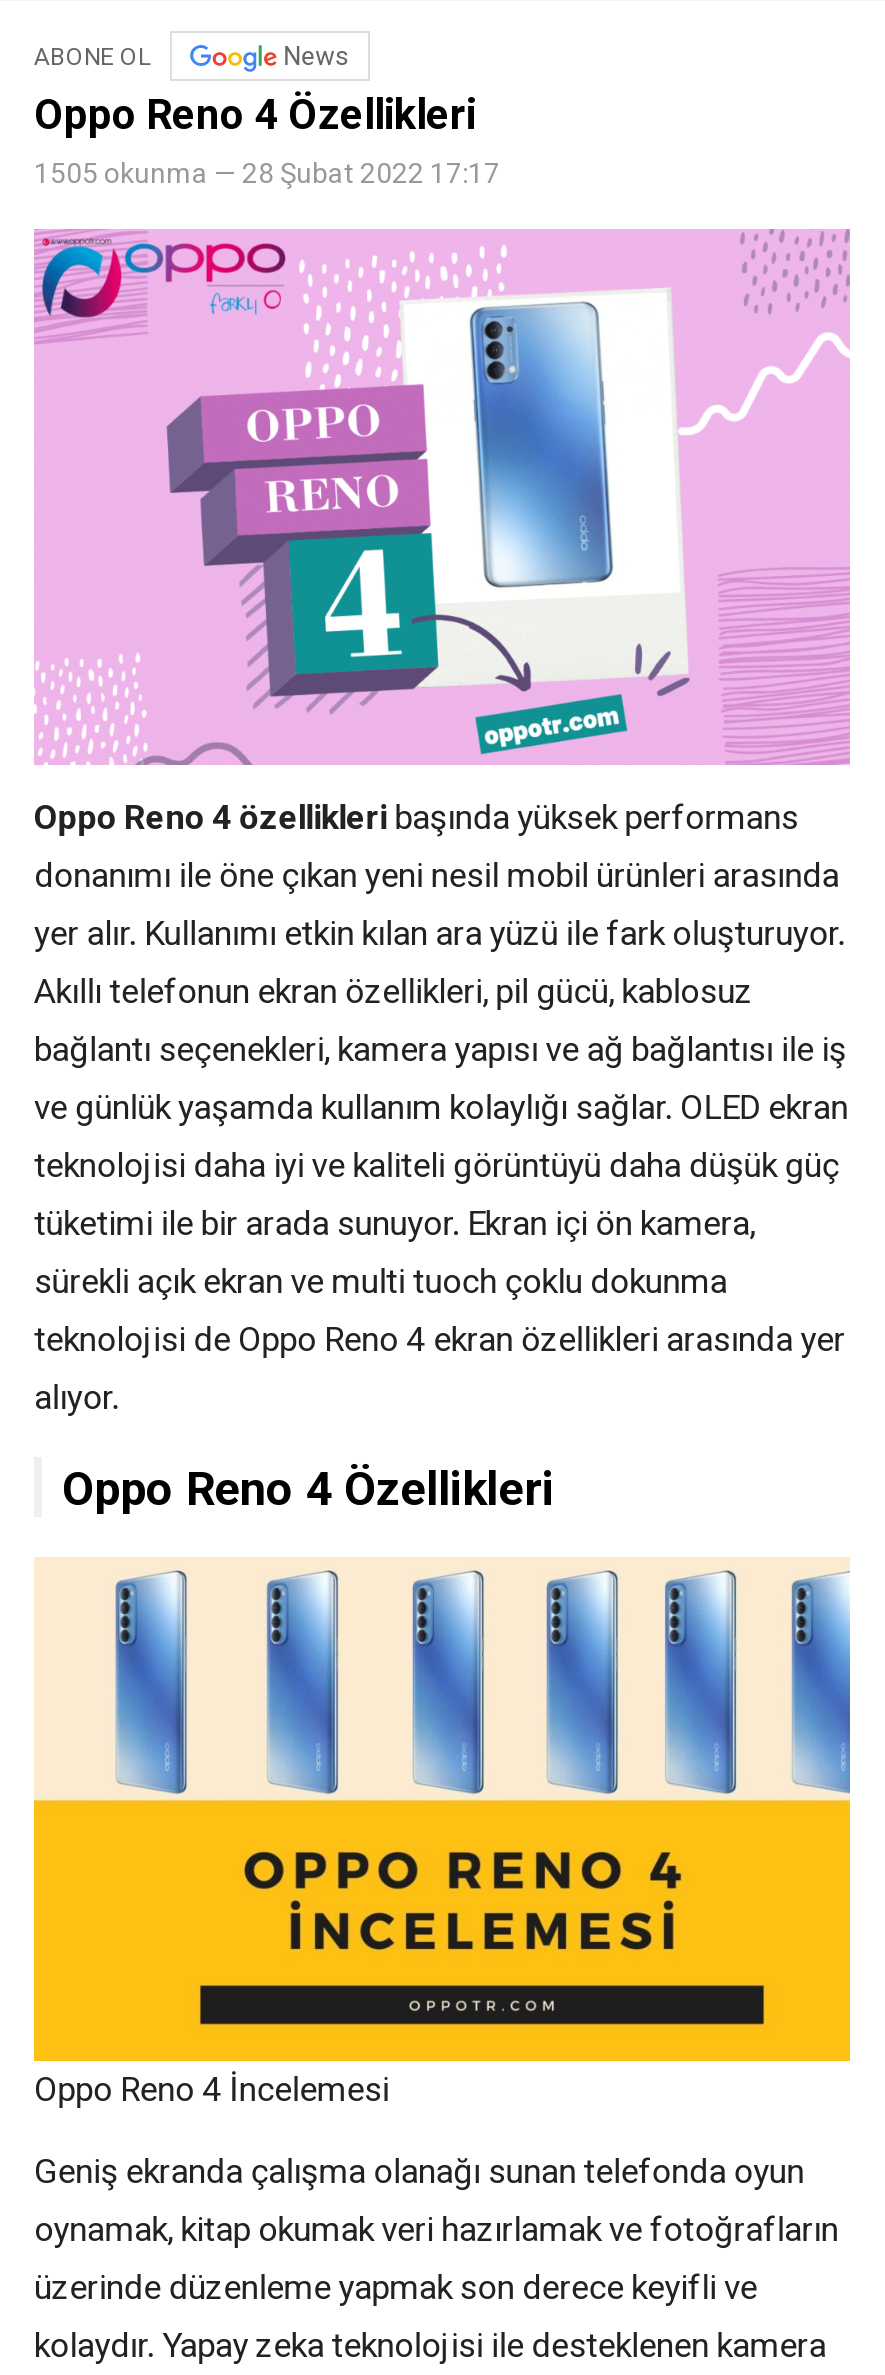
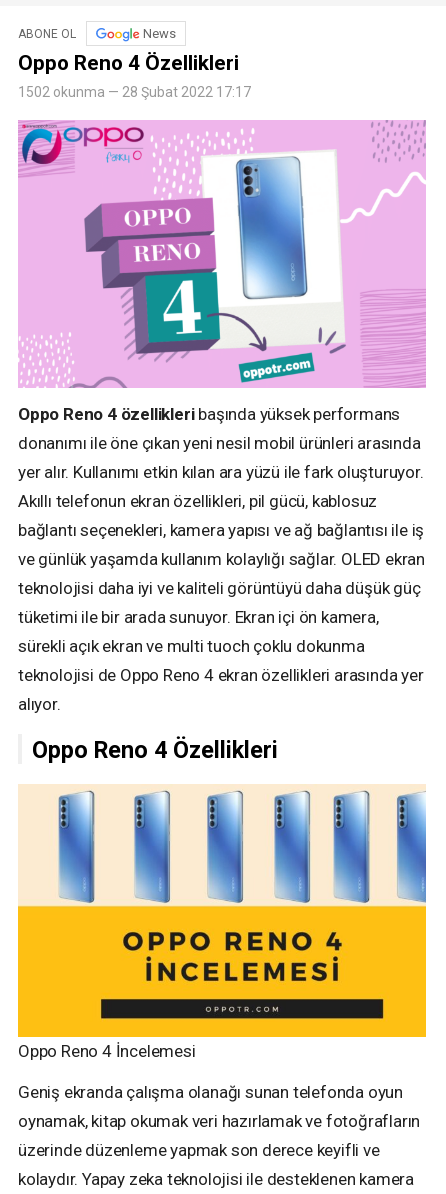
- 1505 okunma — 28 Şubat 2022 17:17
+ 1502 okunma — 28 Şubat 2022 17:17
